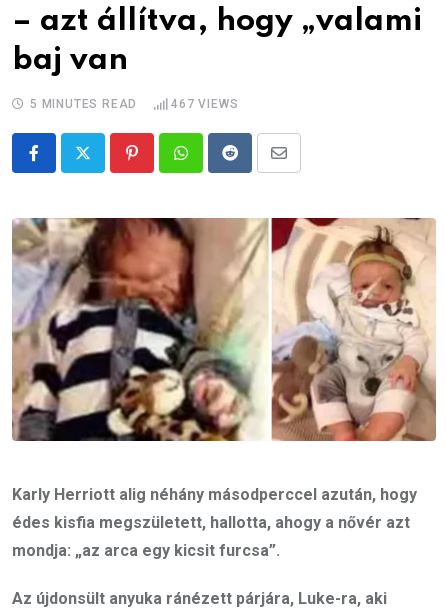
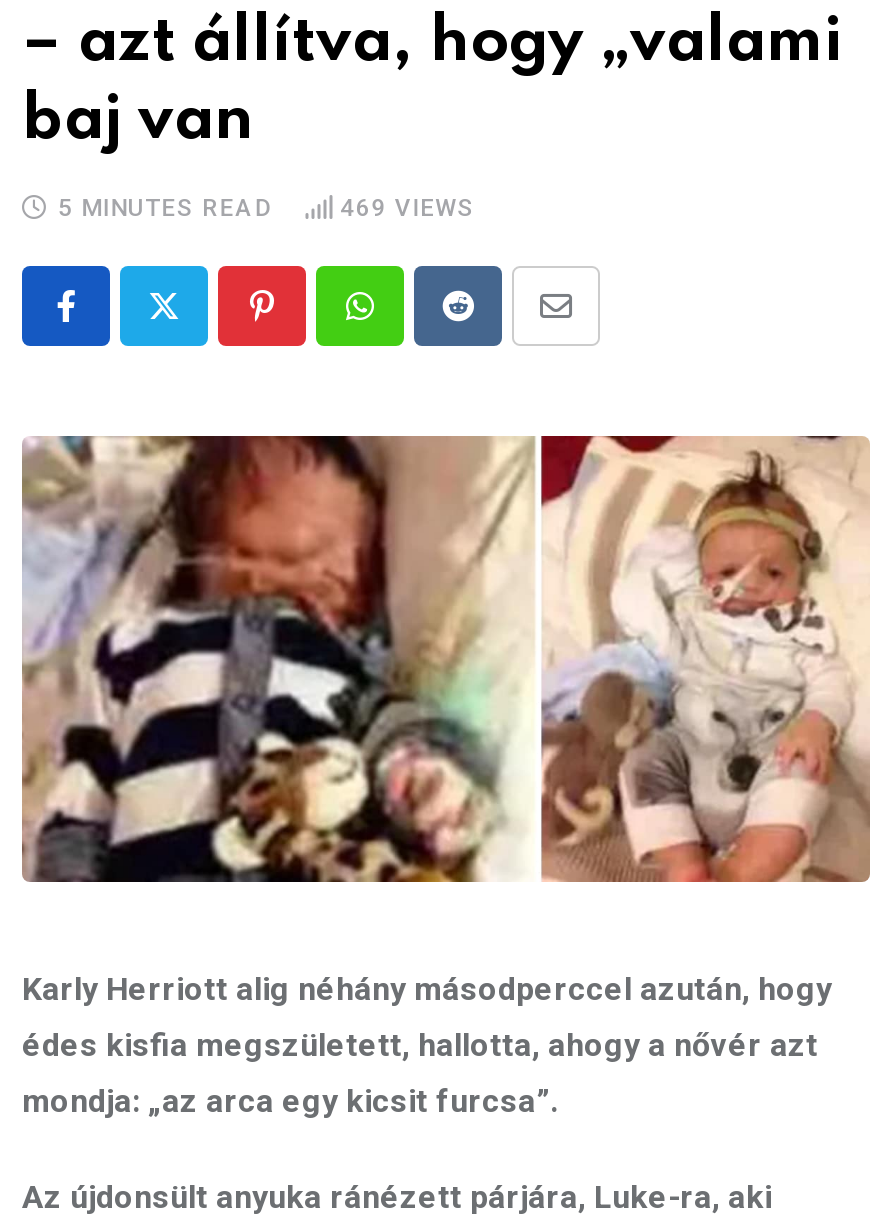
- 467 VIEWS
+ 469 VIEWS
